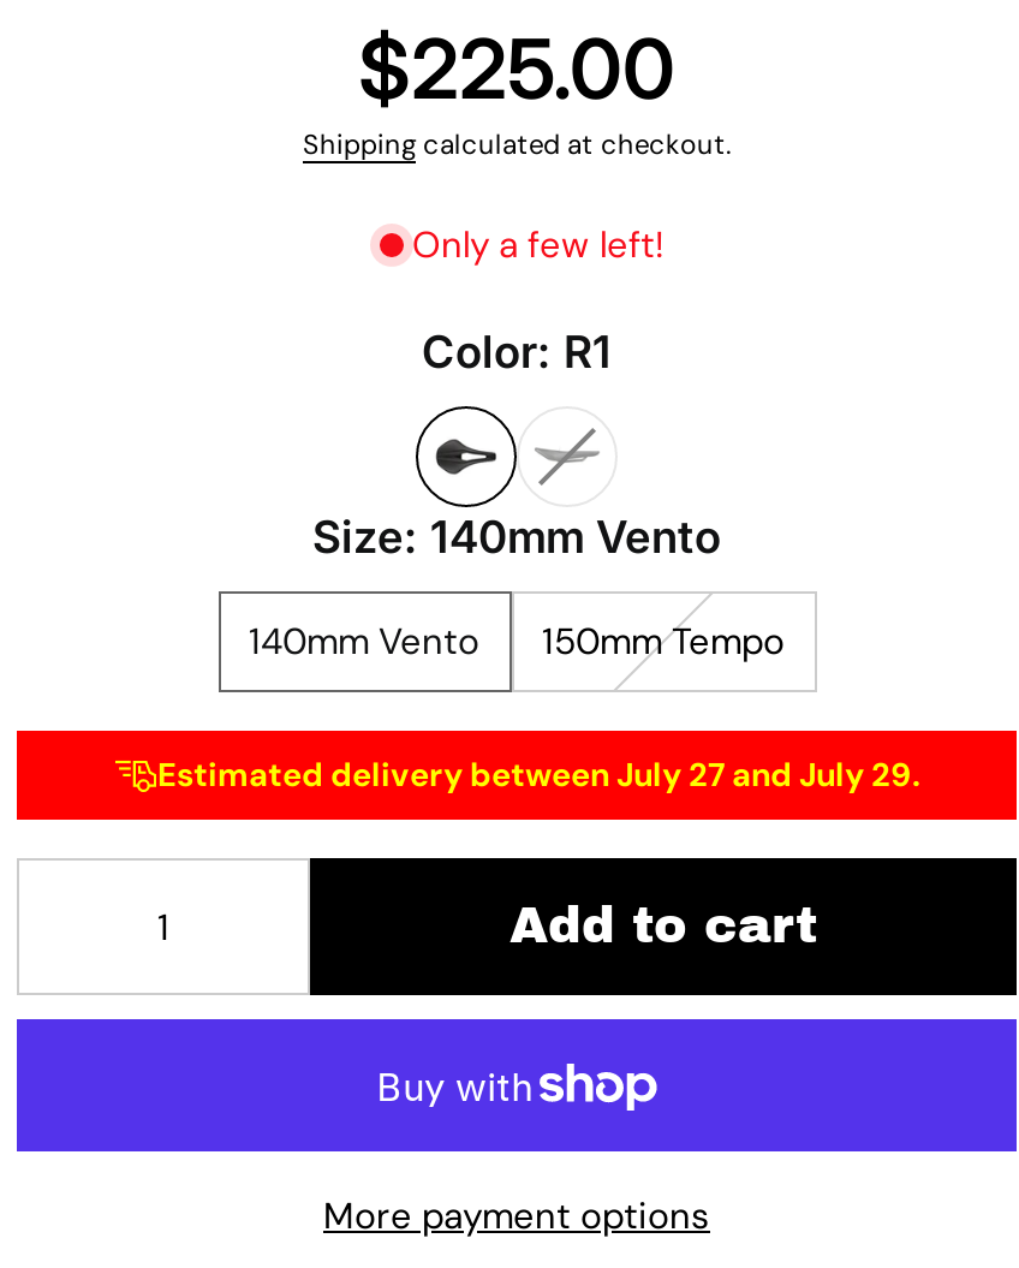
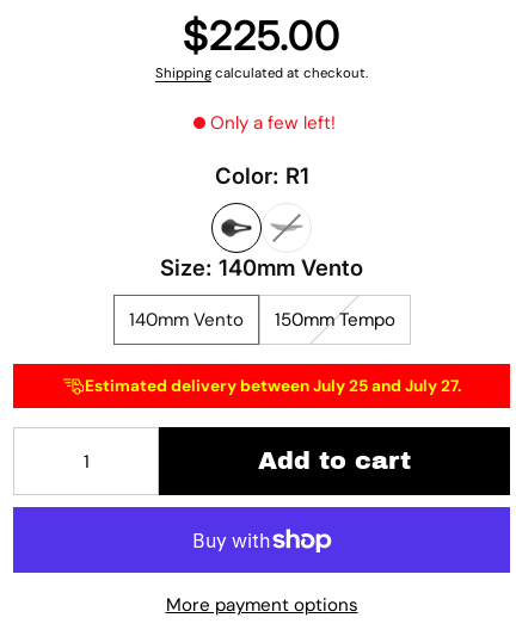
- Estimated delivery between July 27 and July 29.
+ Estimated delivery between July 25 and July 27.
